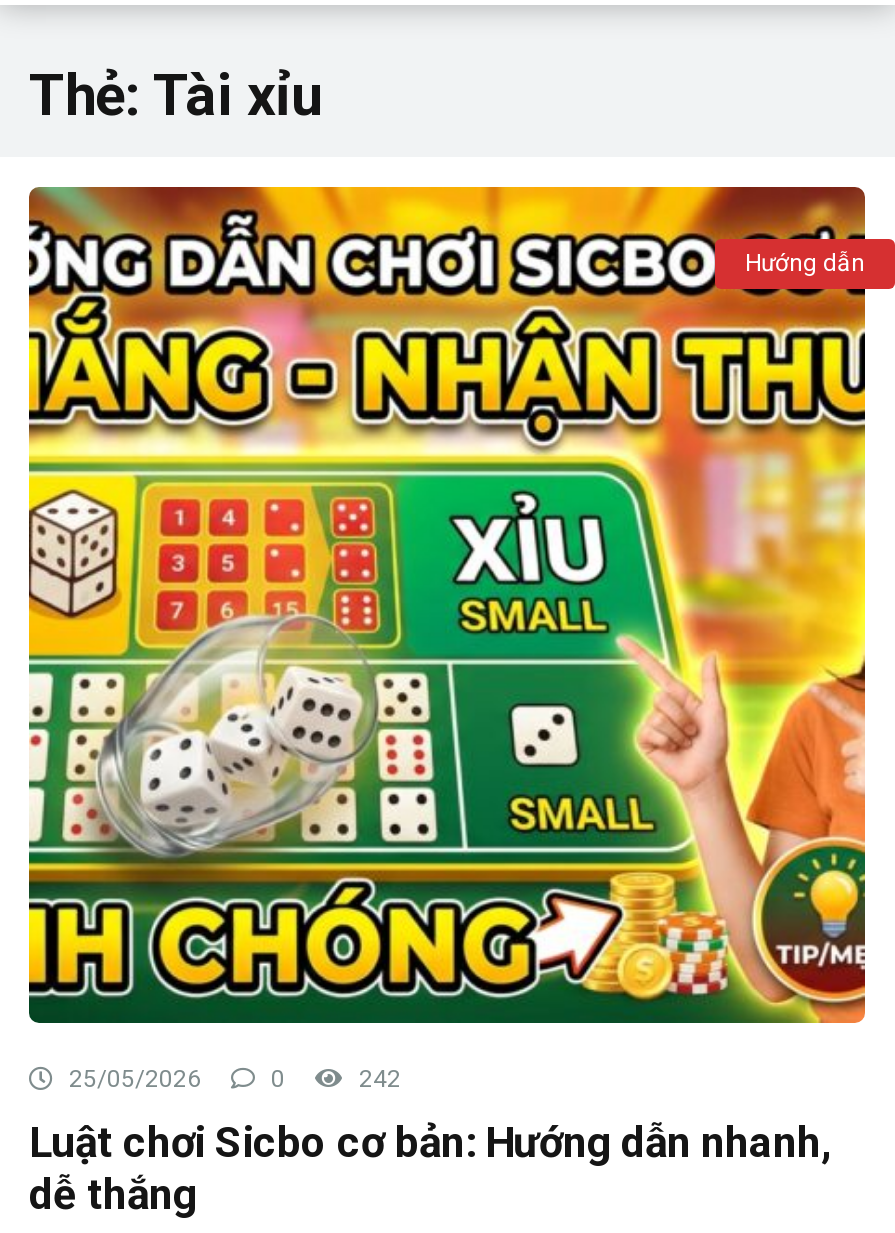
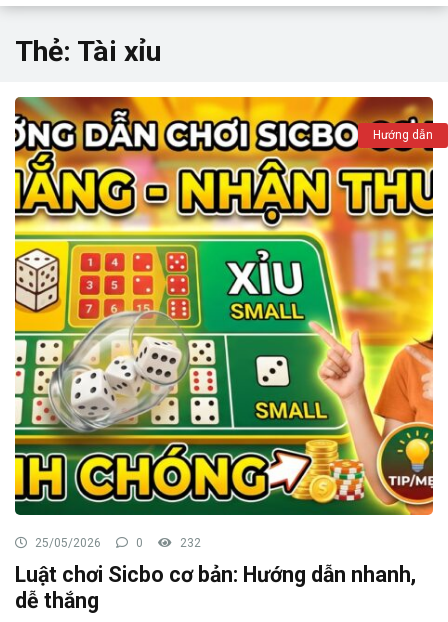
- 242
+ 232
